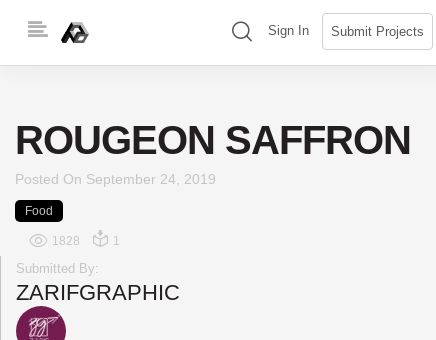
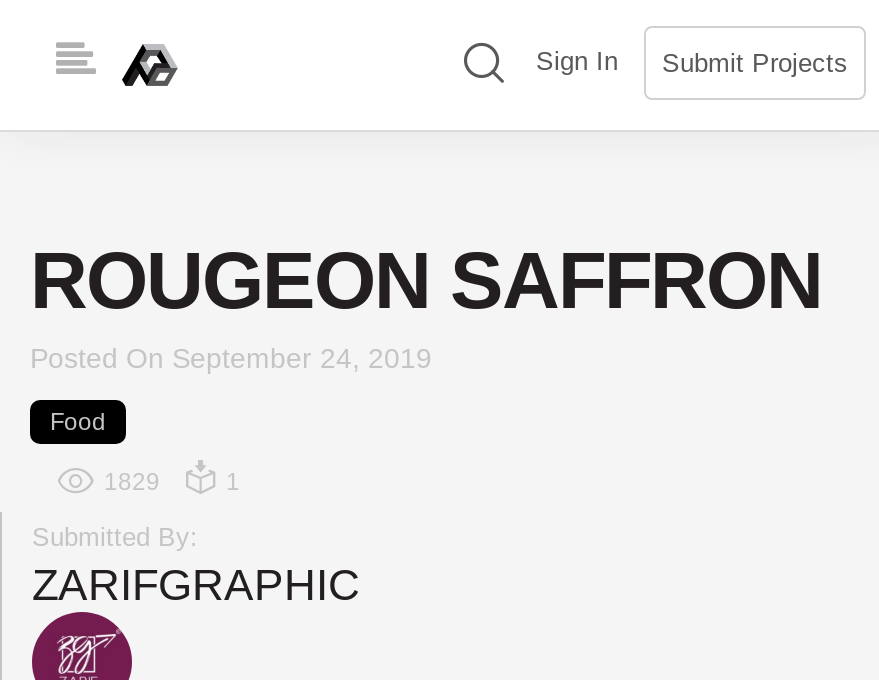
- 1828
+ 1829
